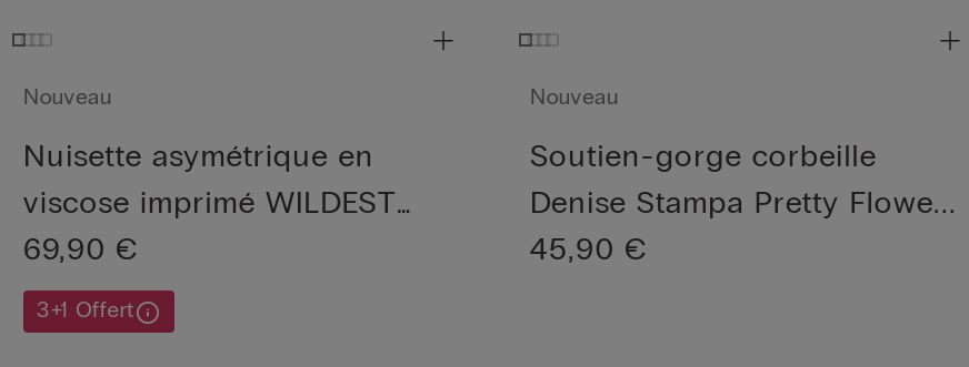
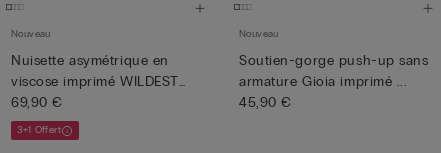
- Soutien-gorge corbeille
- Denise Stampa Pretty Flowe...
+ Soutien-gorge push-up sans
+ armature Gioia imprimé ...
